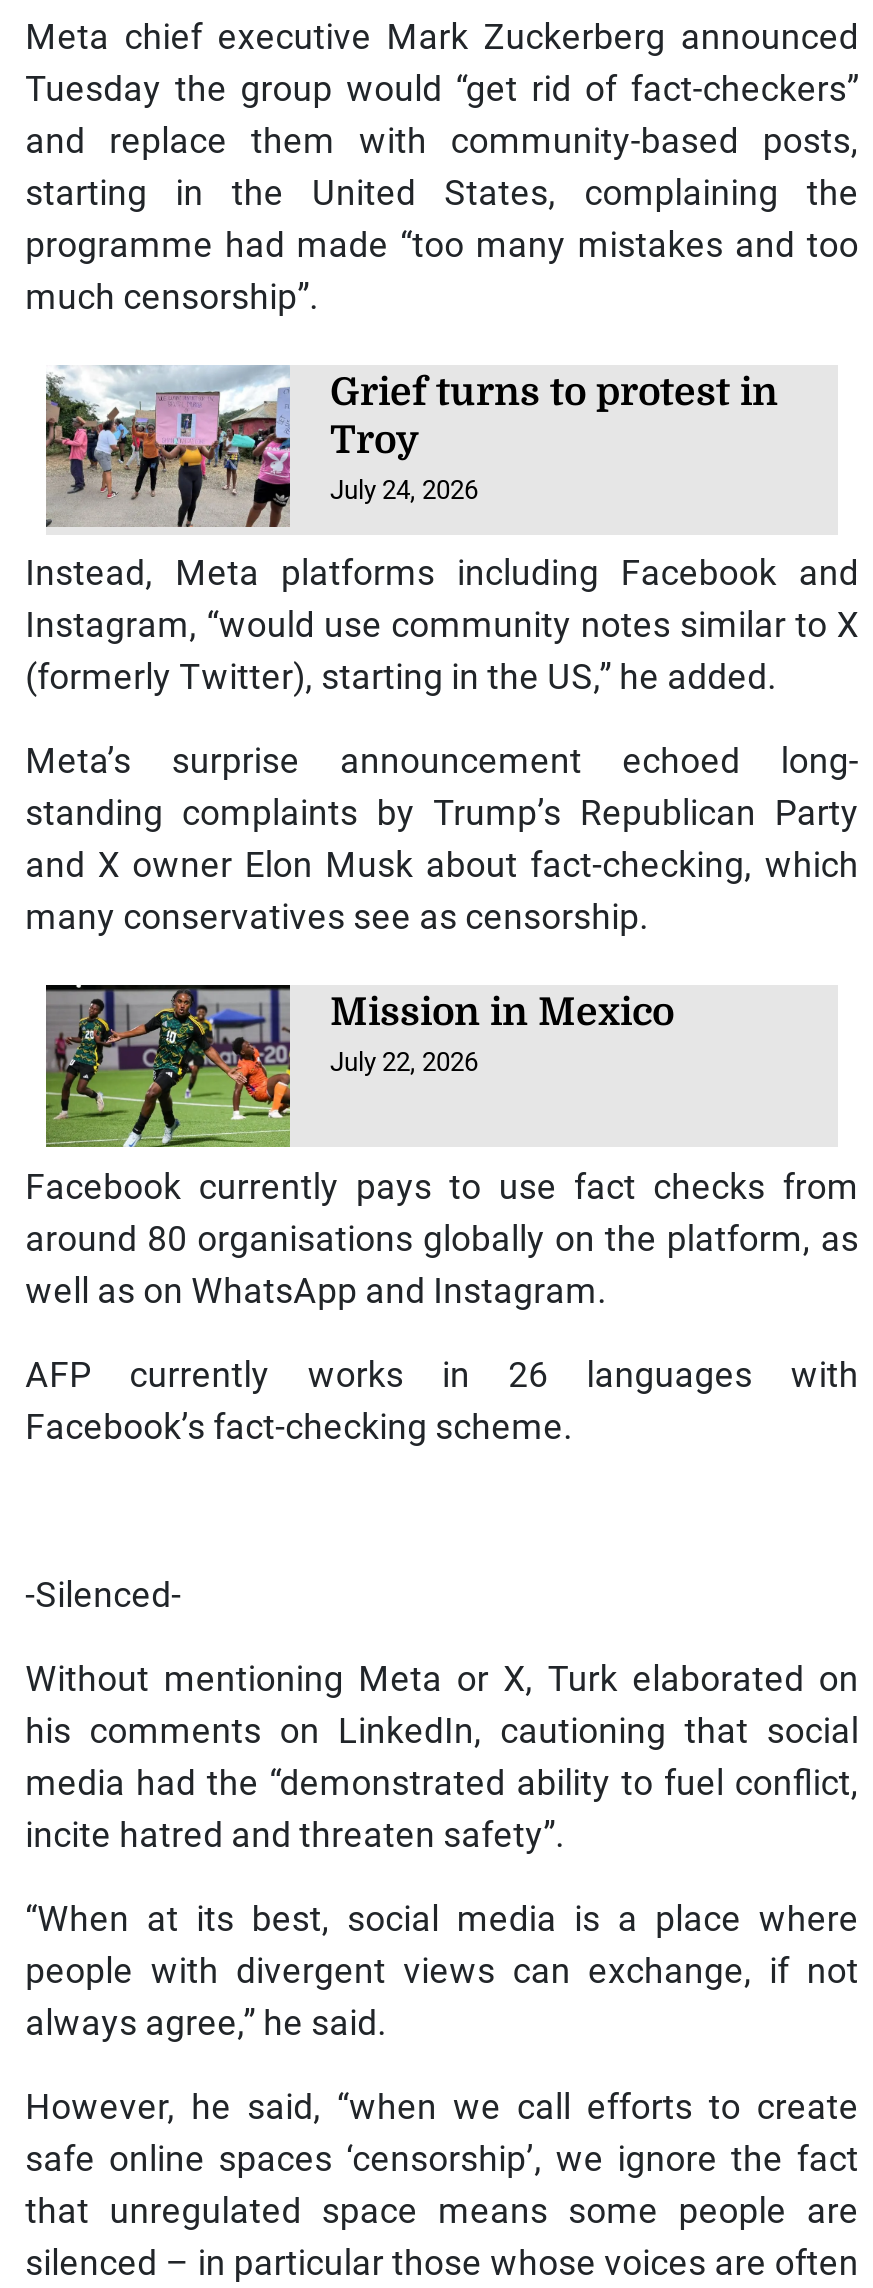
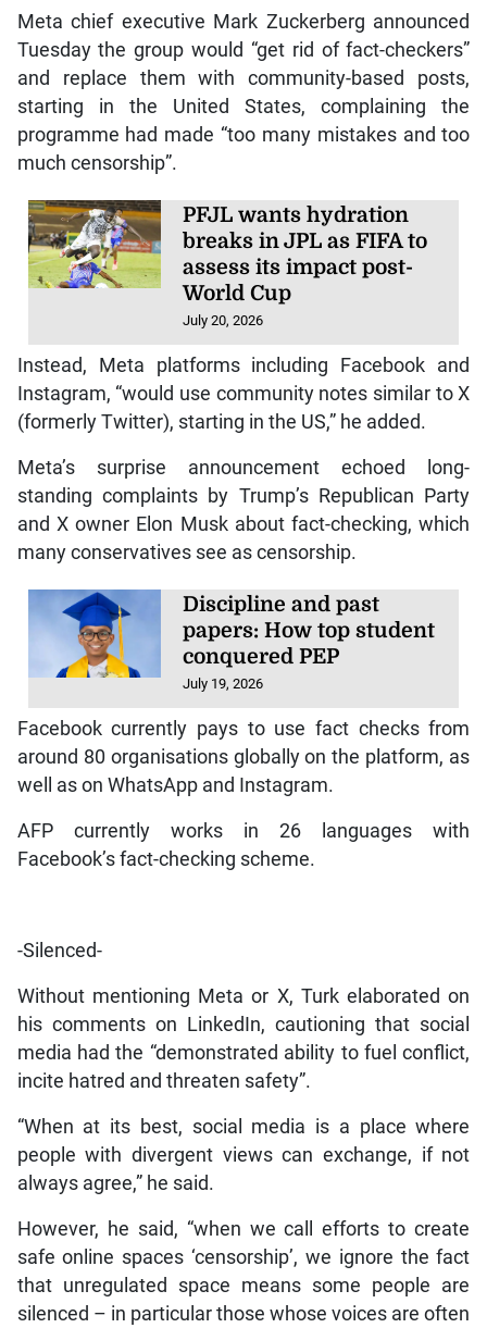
- [image]
- Grief turns to protest in
- Troy
- July 24, 2026
+ [image]
+ PFJL wants hydration
+ breaks in JPL as FIFA to
+ assess its impact post-
+ World Cup
+ July 20, 2026

- [image]
- Mission in Mexico
- July 22, 2026
+ [image]
+ Discipline and past
+ papers: How top student
+ conquered PEP
+ July 19, 2026
